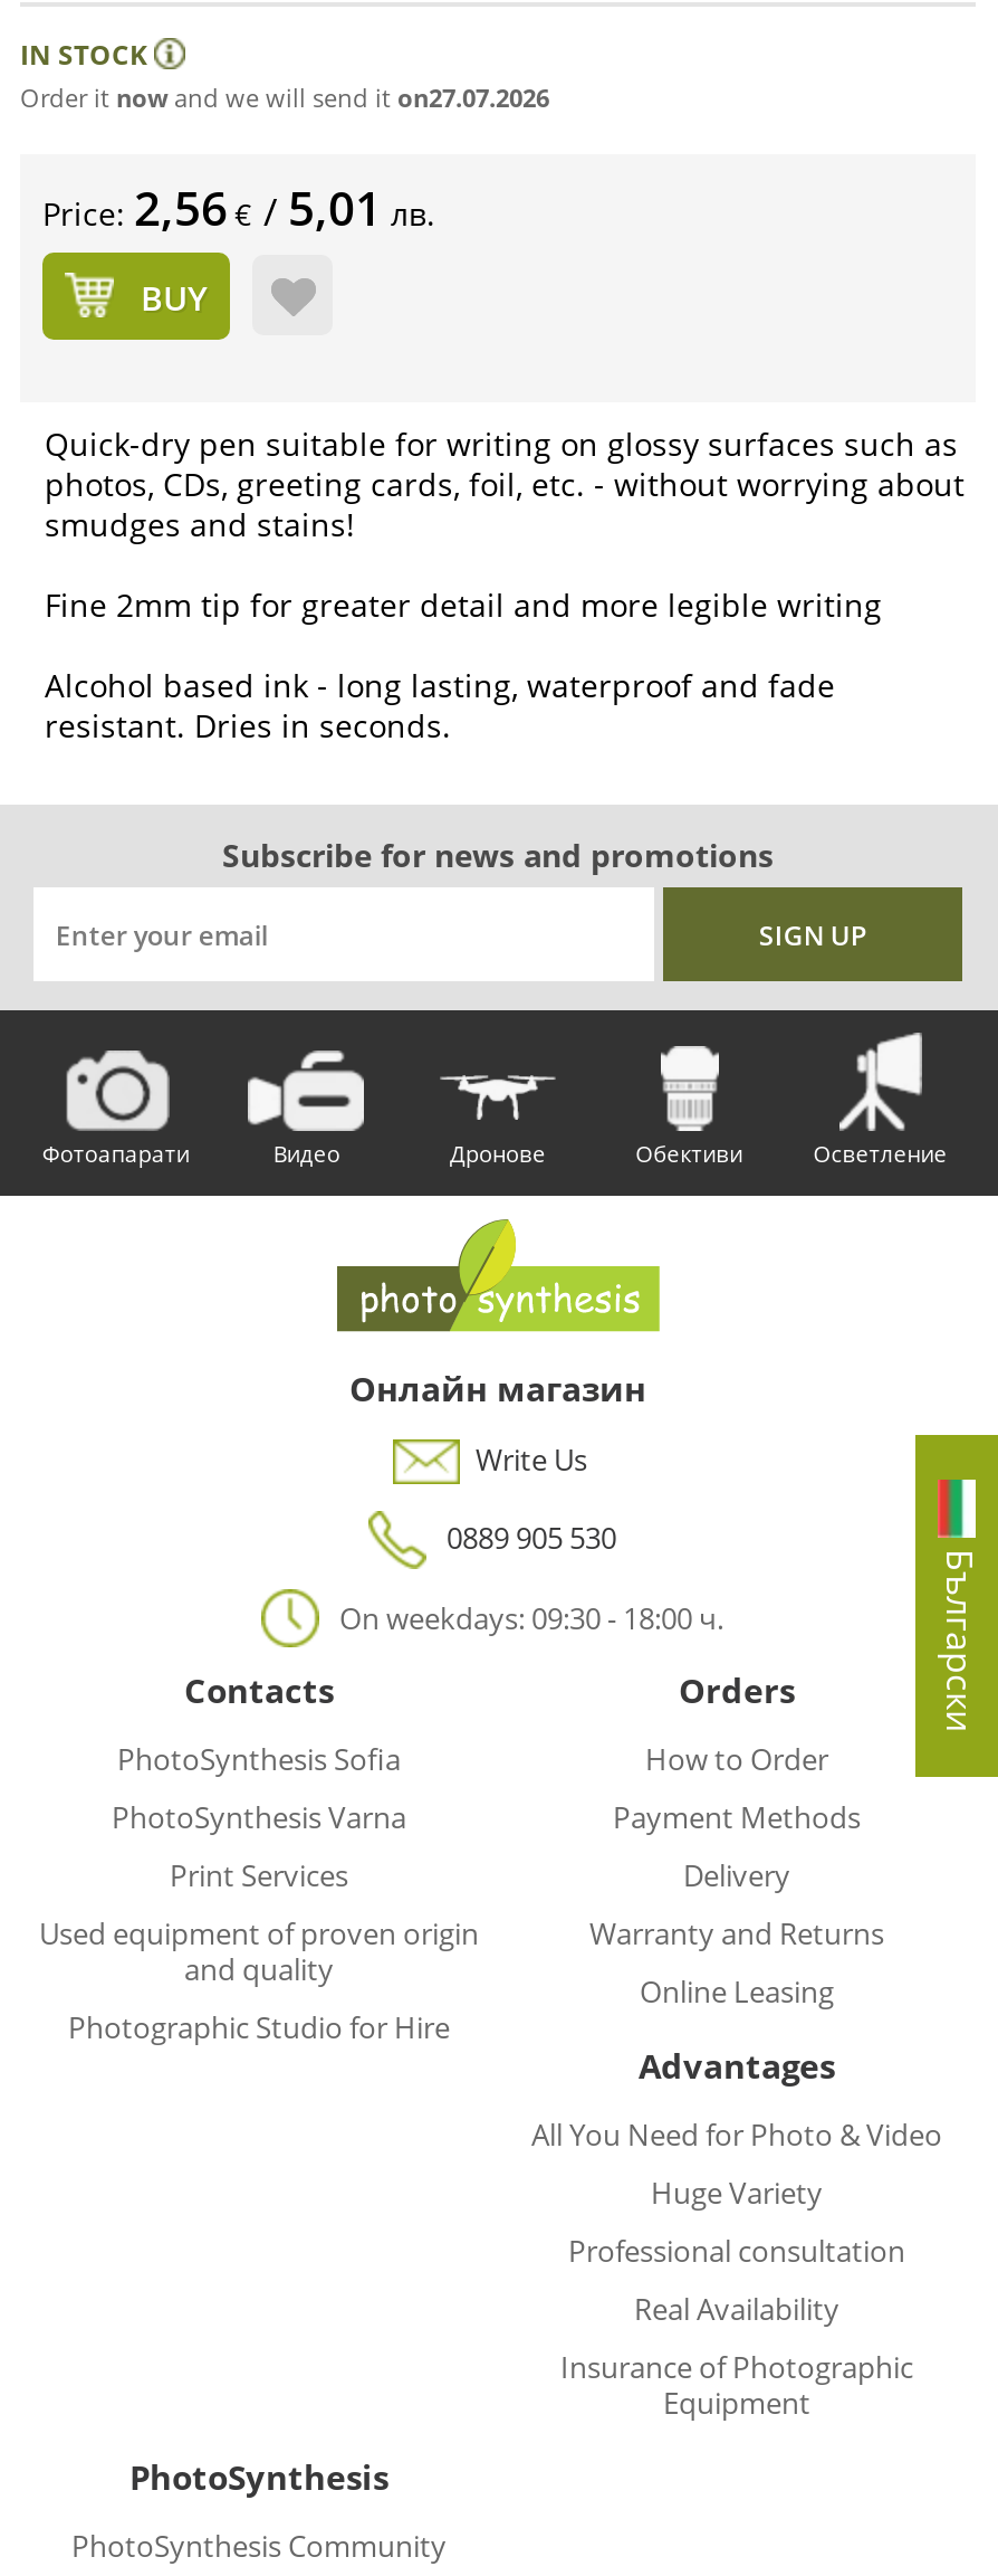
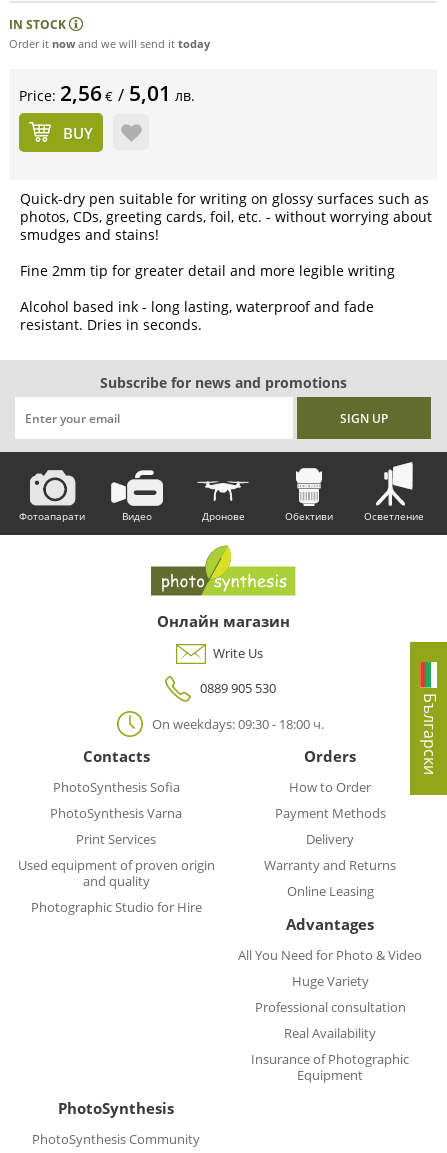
- Order it now and we will send it on27.07.2026
+ Order it now and we will send it today
